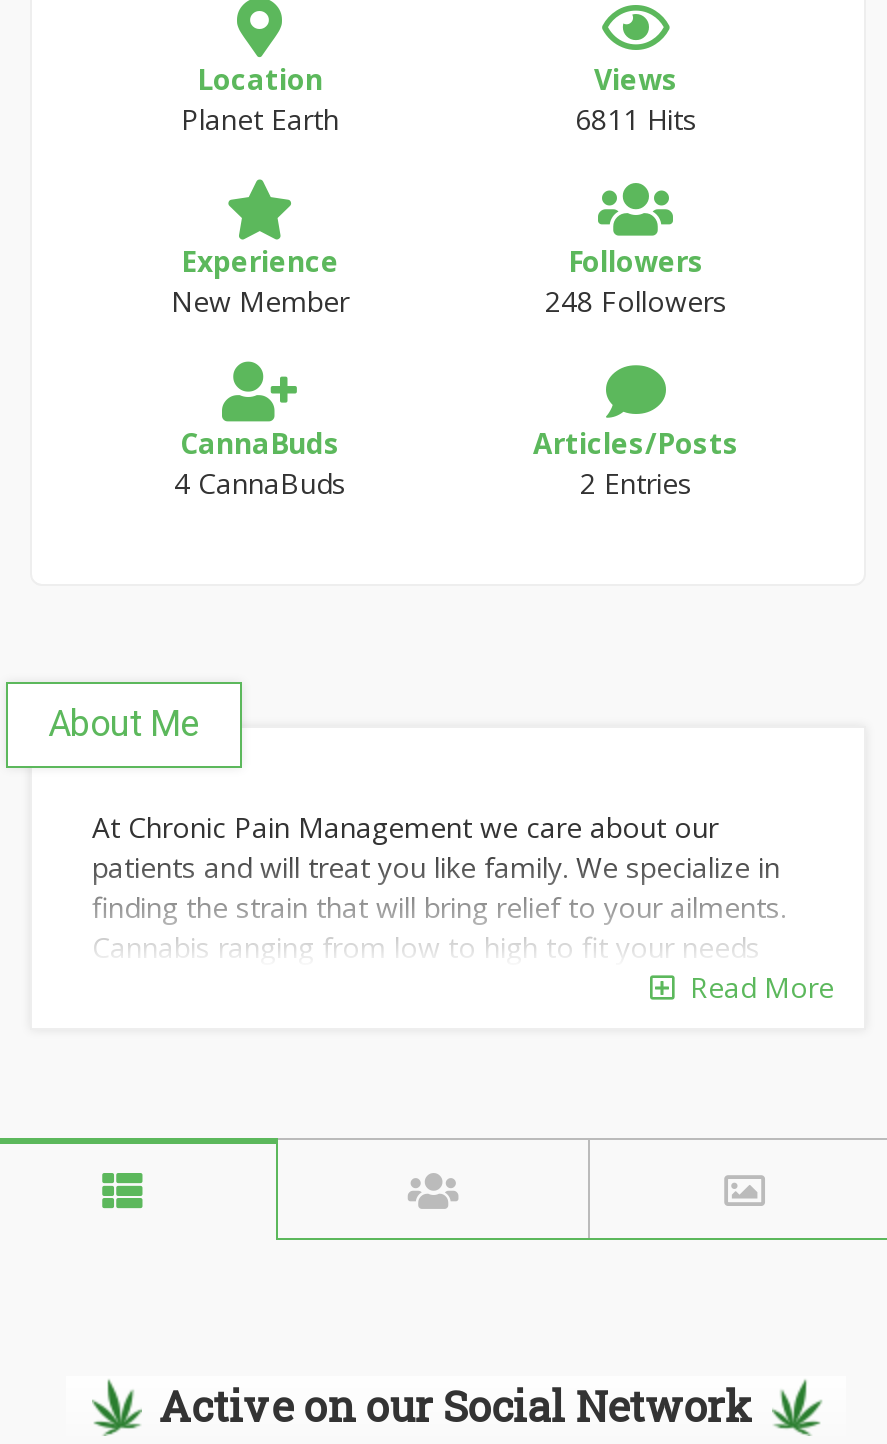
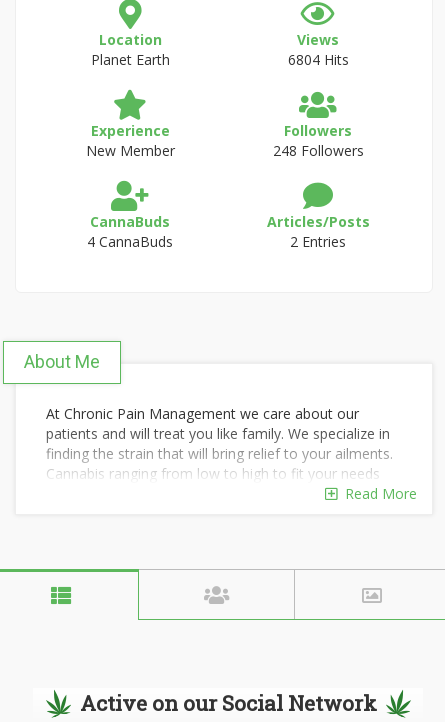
- 6811 Hits
+ 6804 Hits
